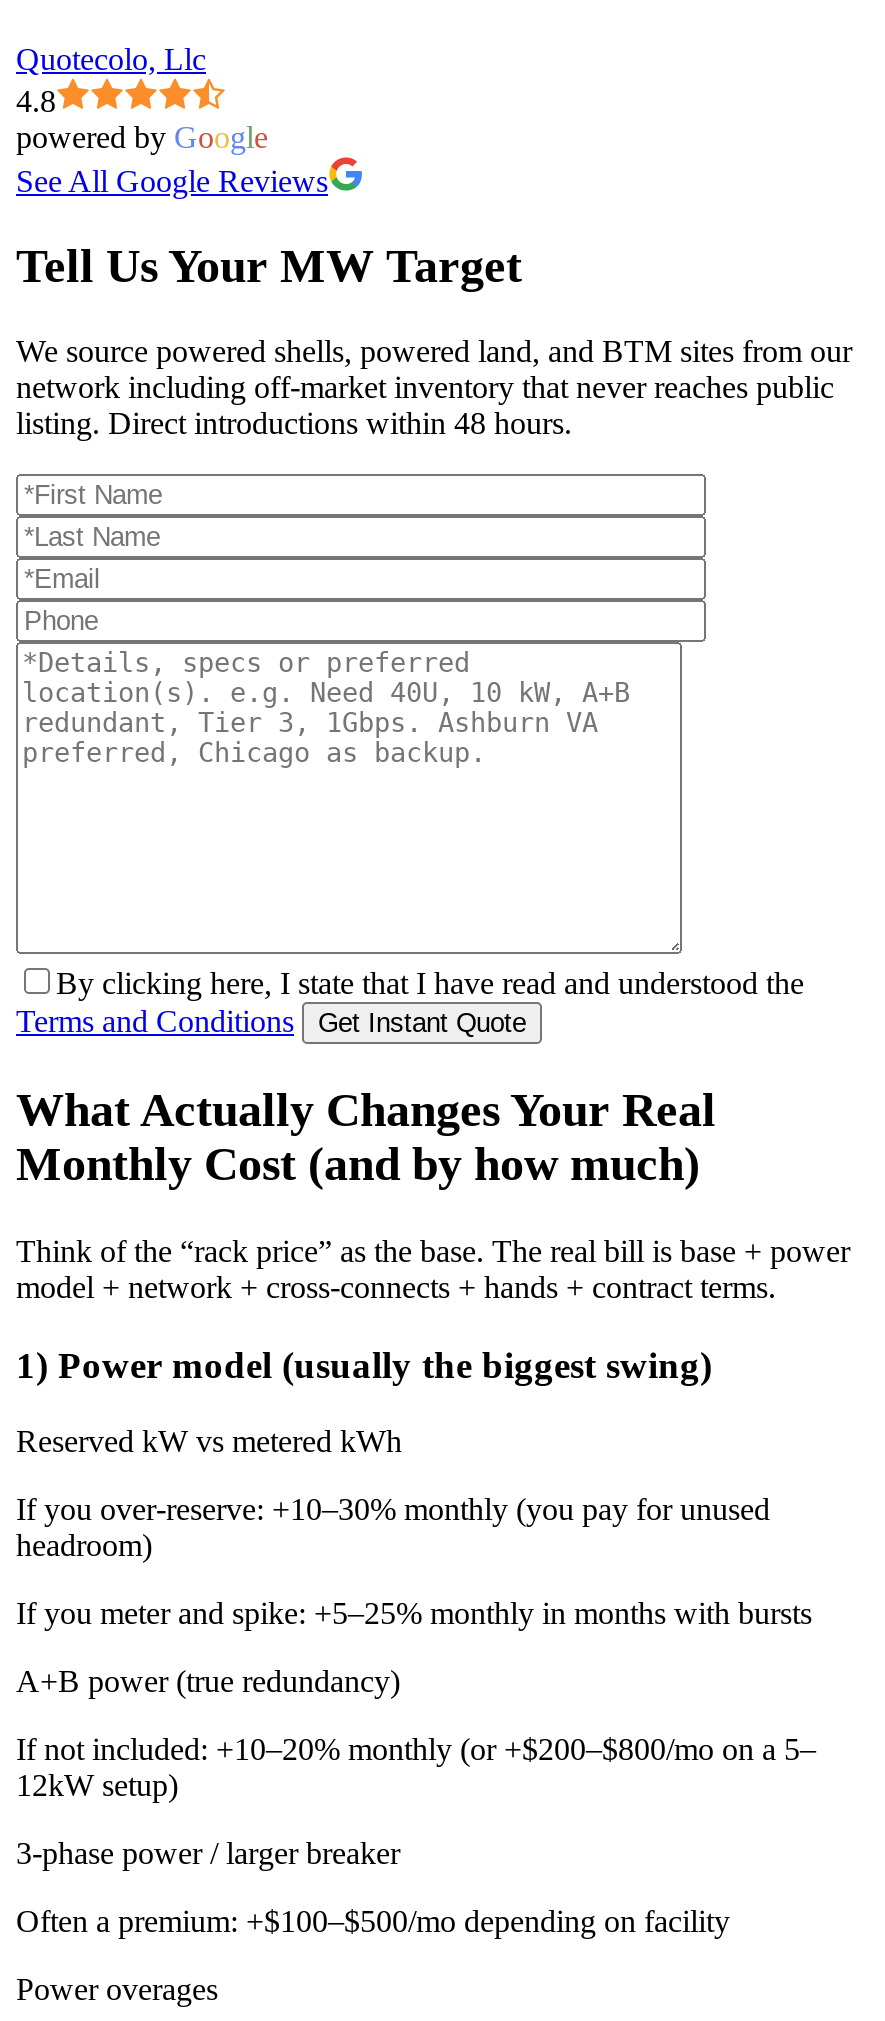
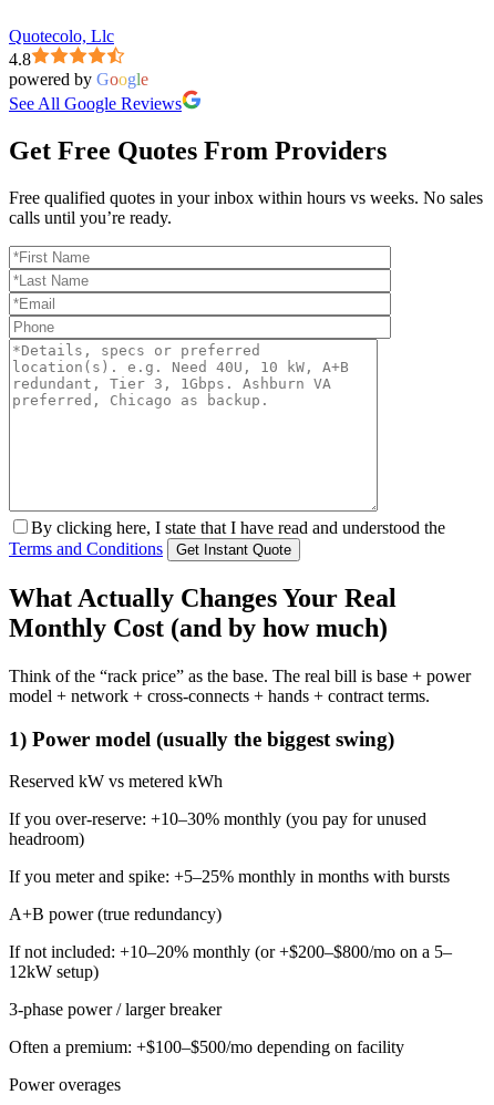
- Tell Us Your MW Target
+ Get Free Quotes From Providers

- We source powered shells, powered land, and BTM sites from our
- network including off-market inventory that never reaches public
- listing. Direct introductions within 48 hours.
+ Free qualified quotes in your inbox within hours vs weeks. No sales
+ calls until you’re ready.
